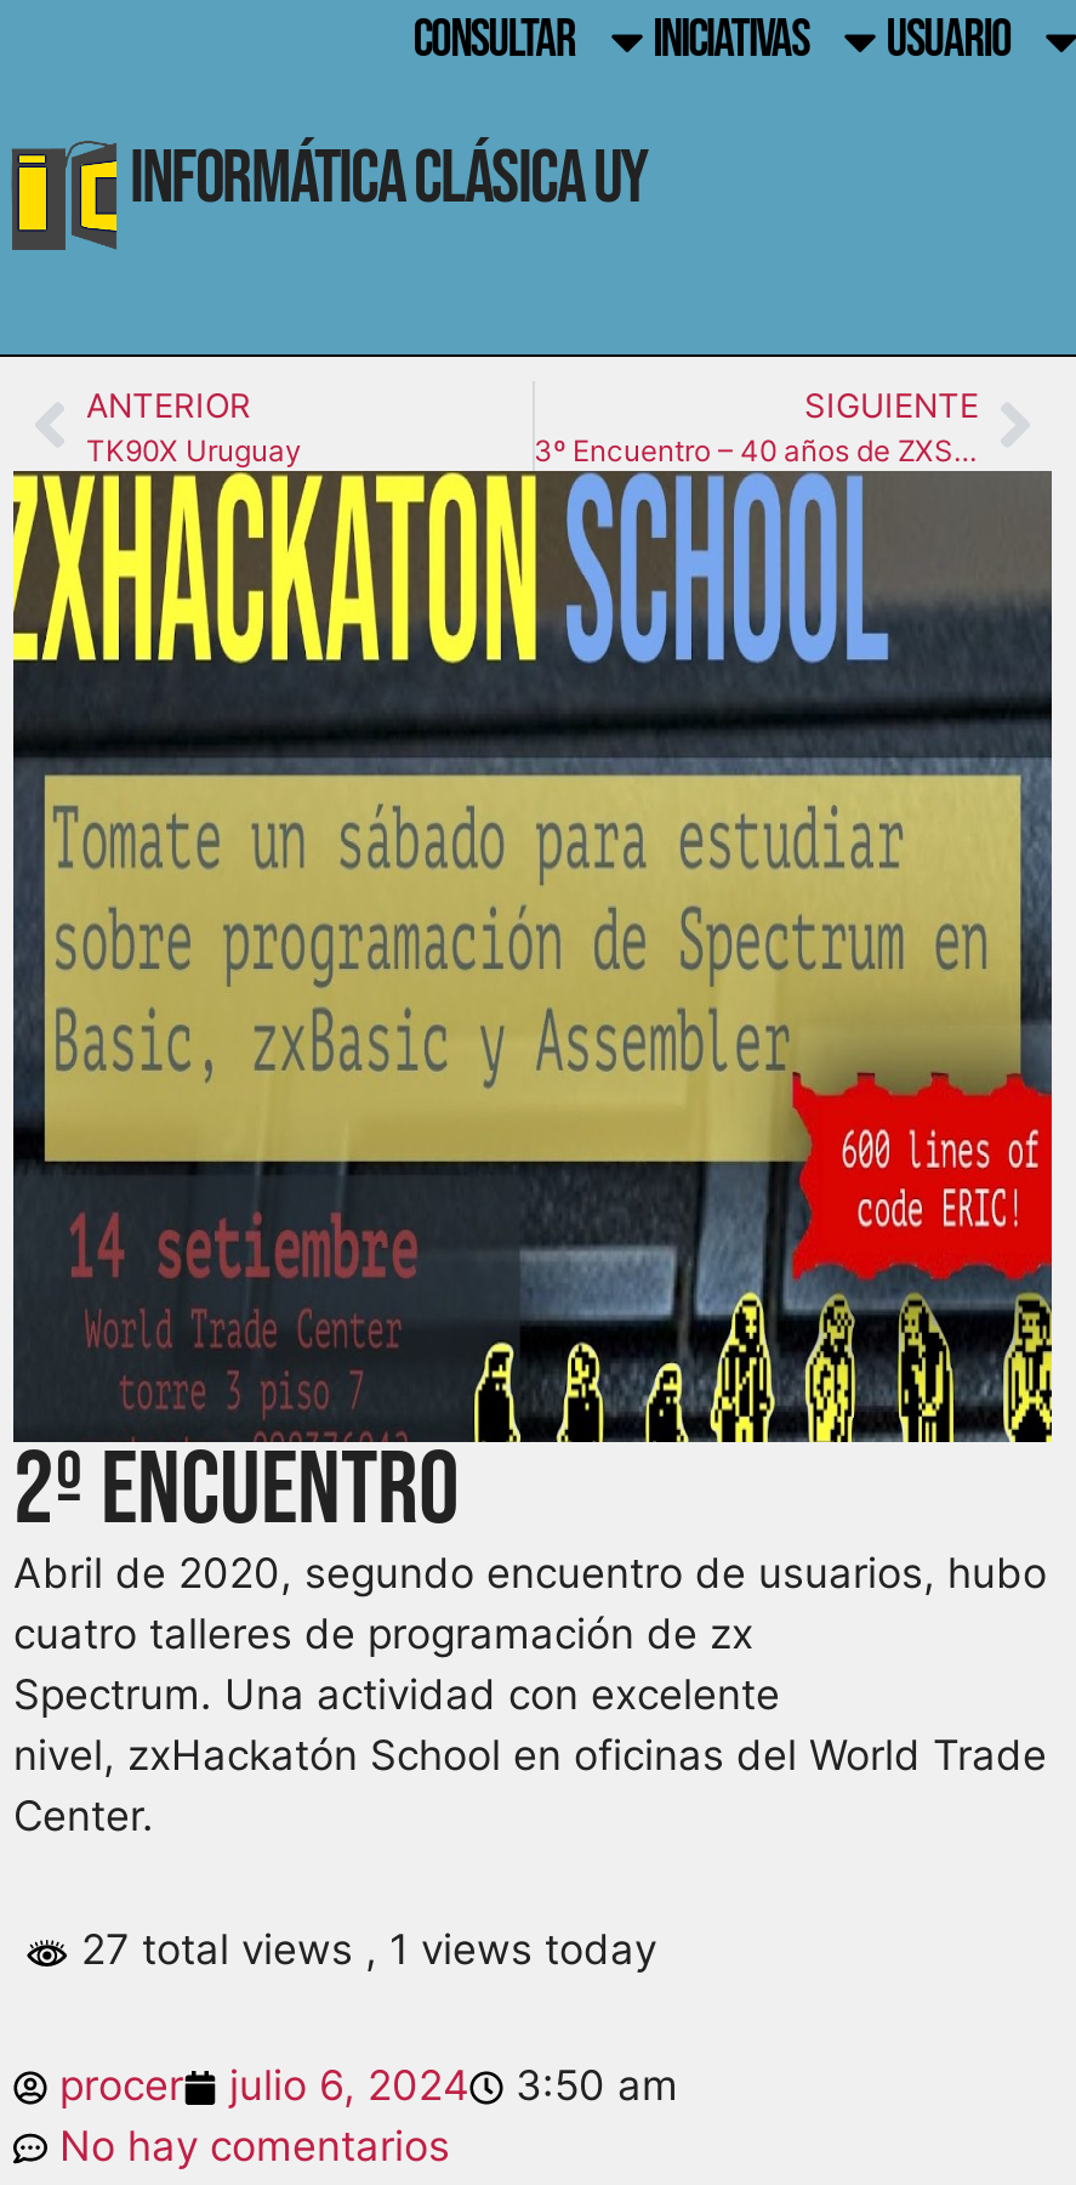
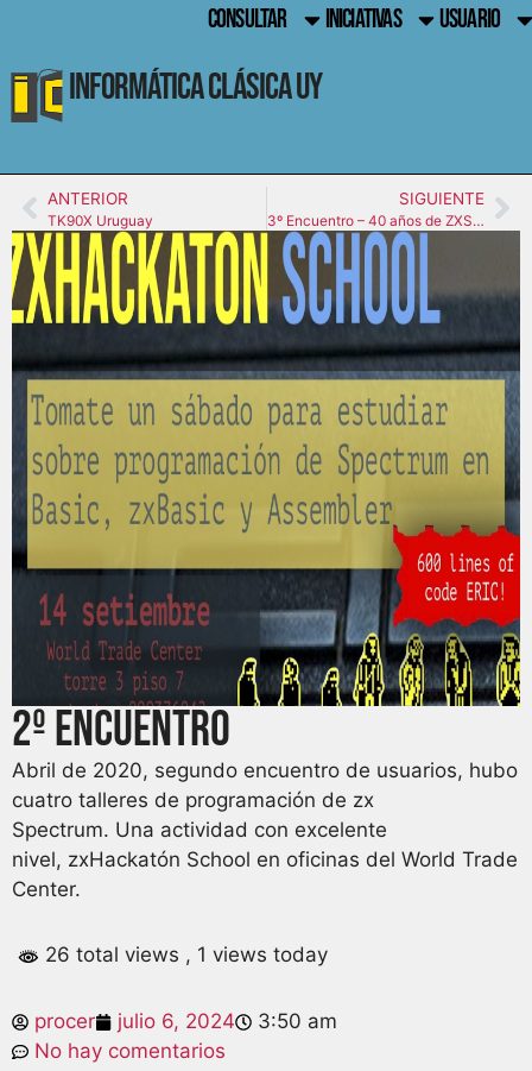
- 27 total views, 1 views today
+ 26 total views, 1 views today
